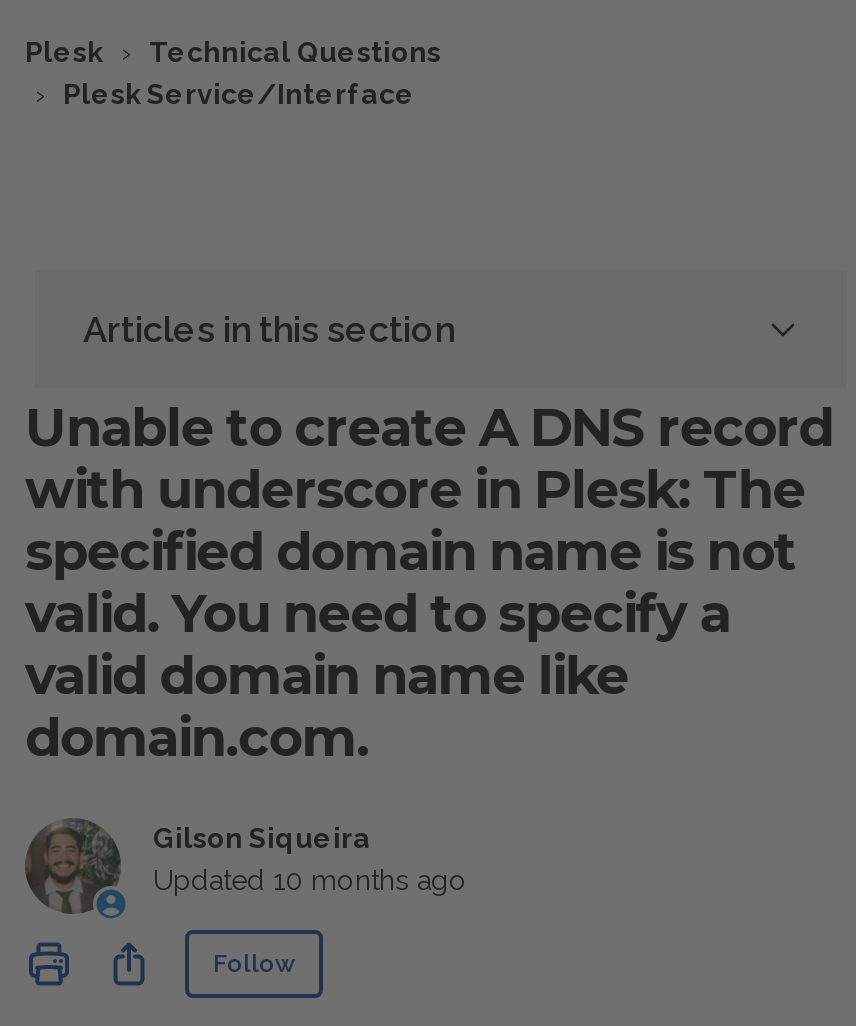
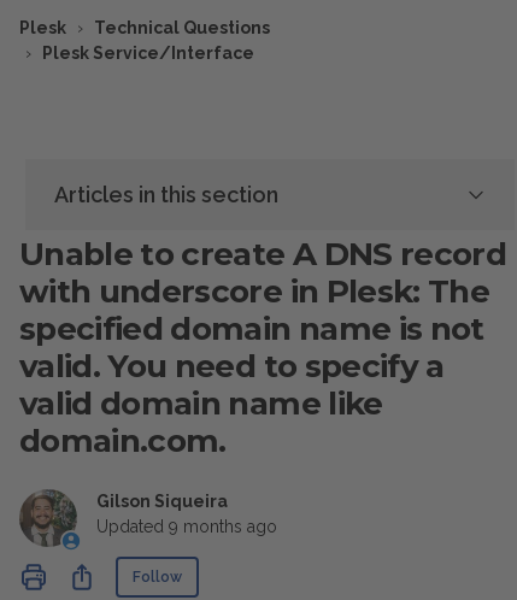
- Updated 10 months ago
+ Updated 9 months ago
